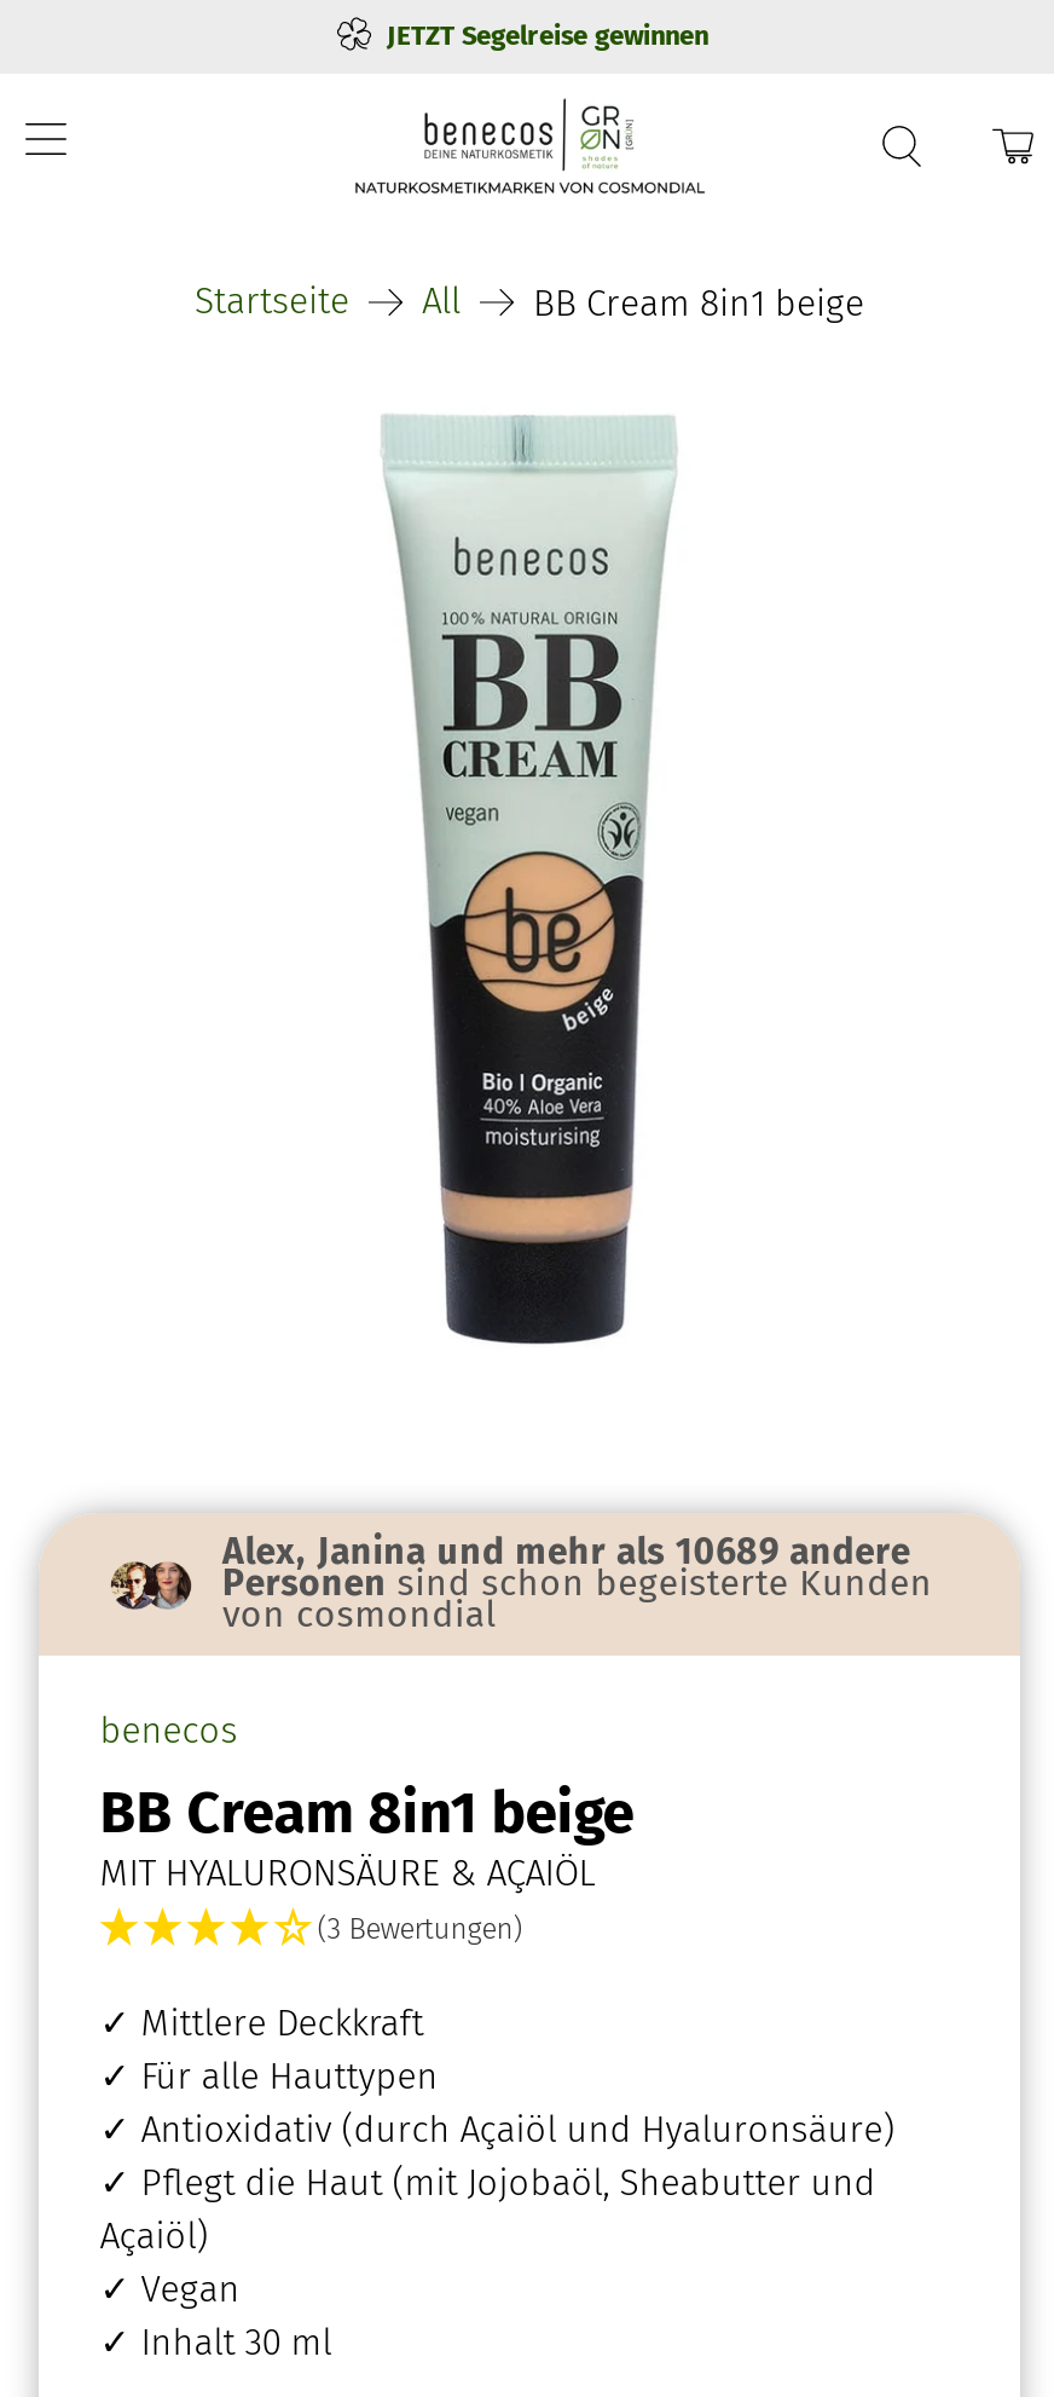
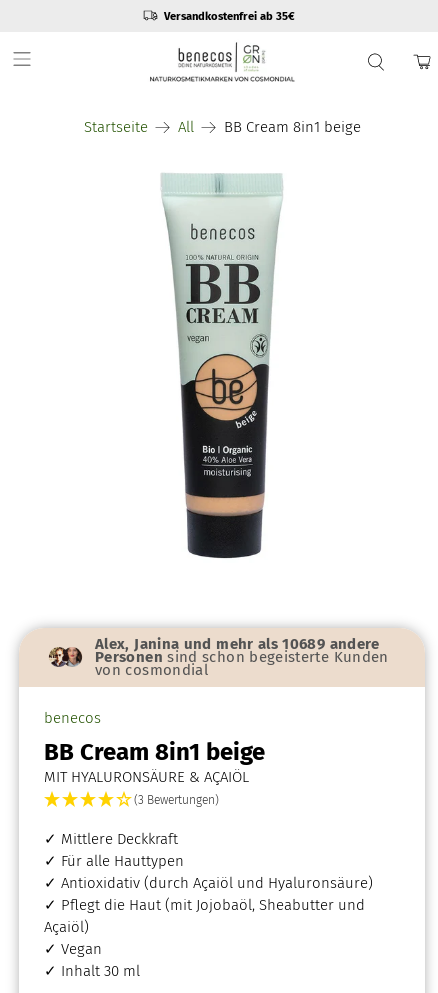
+ Versandkostenfrei ab 35€
